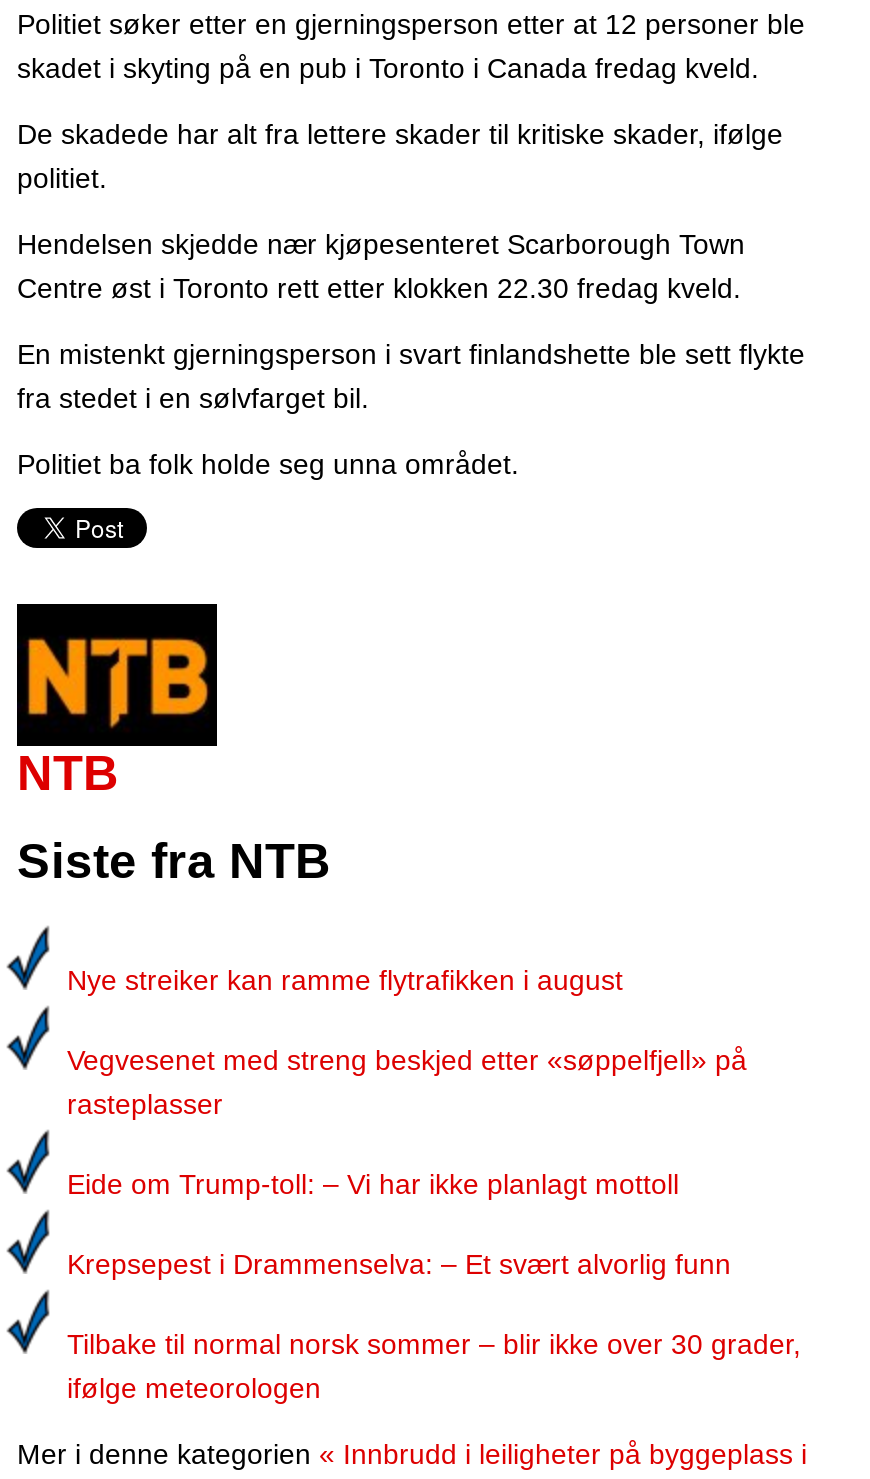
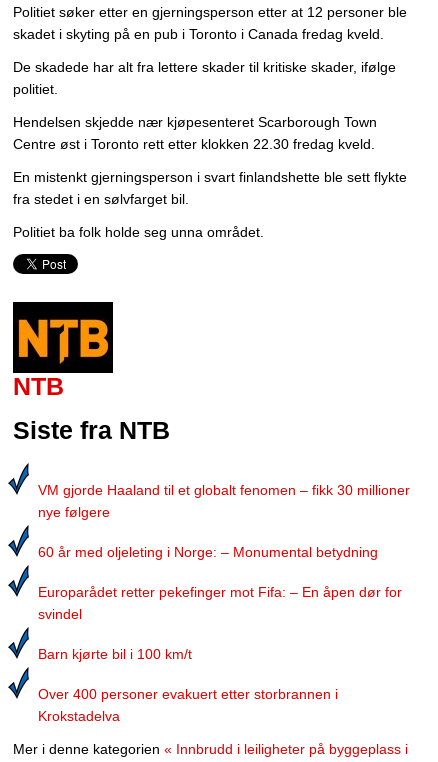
- Nye streiker kan ramme flytrafikken i august
+ VM gjorde Haaland til et globalt fenomen – fikk 30 millioner
+ nye følgere

- Vegvesenet med streng beskjed etter «søppelfjell» på
- rasteplasser
+ 60 år med oljeleting i Norge: – Monumental betydning

- Eide om Trump-toll: – Vi har ikke planlagt mottoll
+ Europarådet retter pekefinger mot Fifa: – En åpen dør for
+ svindel

- Krepsepest i Drammenselva: – Et svært alvorlig funn
+ Barn kjørte bil i 100 km/t

- Tilbake til normal norsk sommer – blir ikke over 30 grader,
- ifølge meteorologen
+ Over 400 personer evakuert etter storbrannen i
+ Krokstadelva
